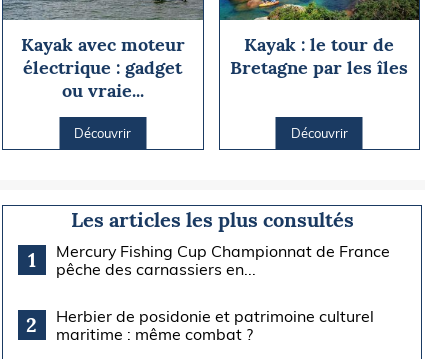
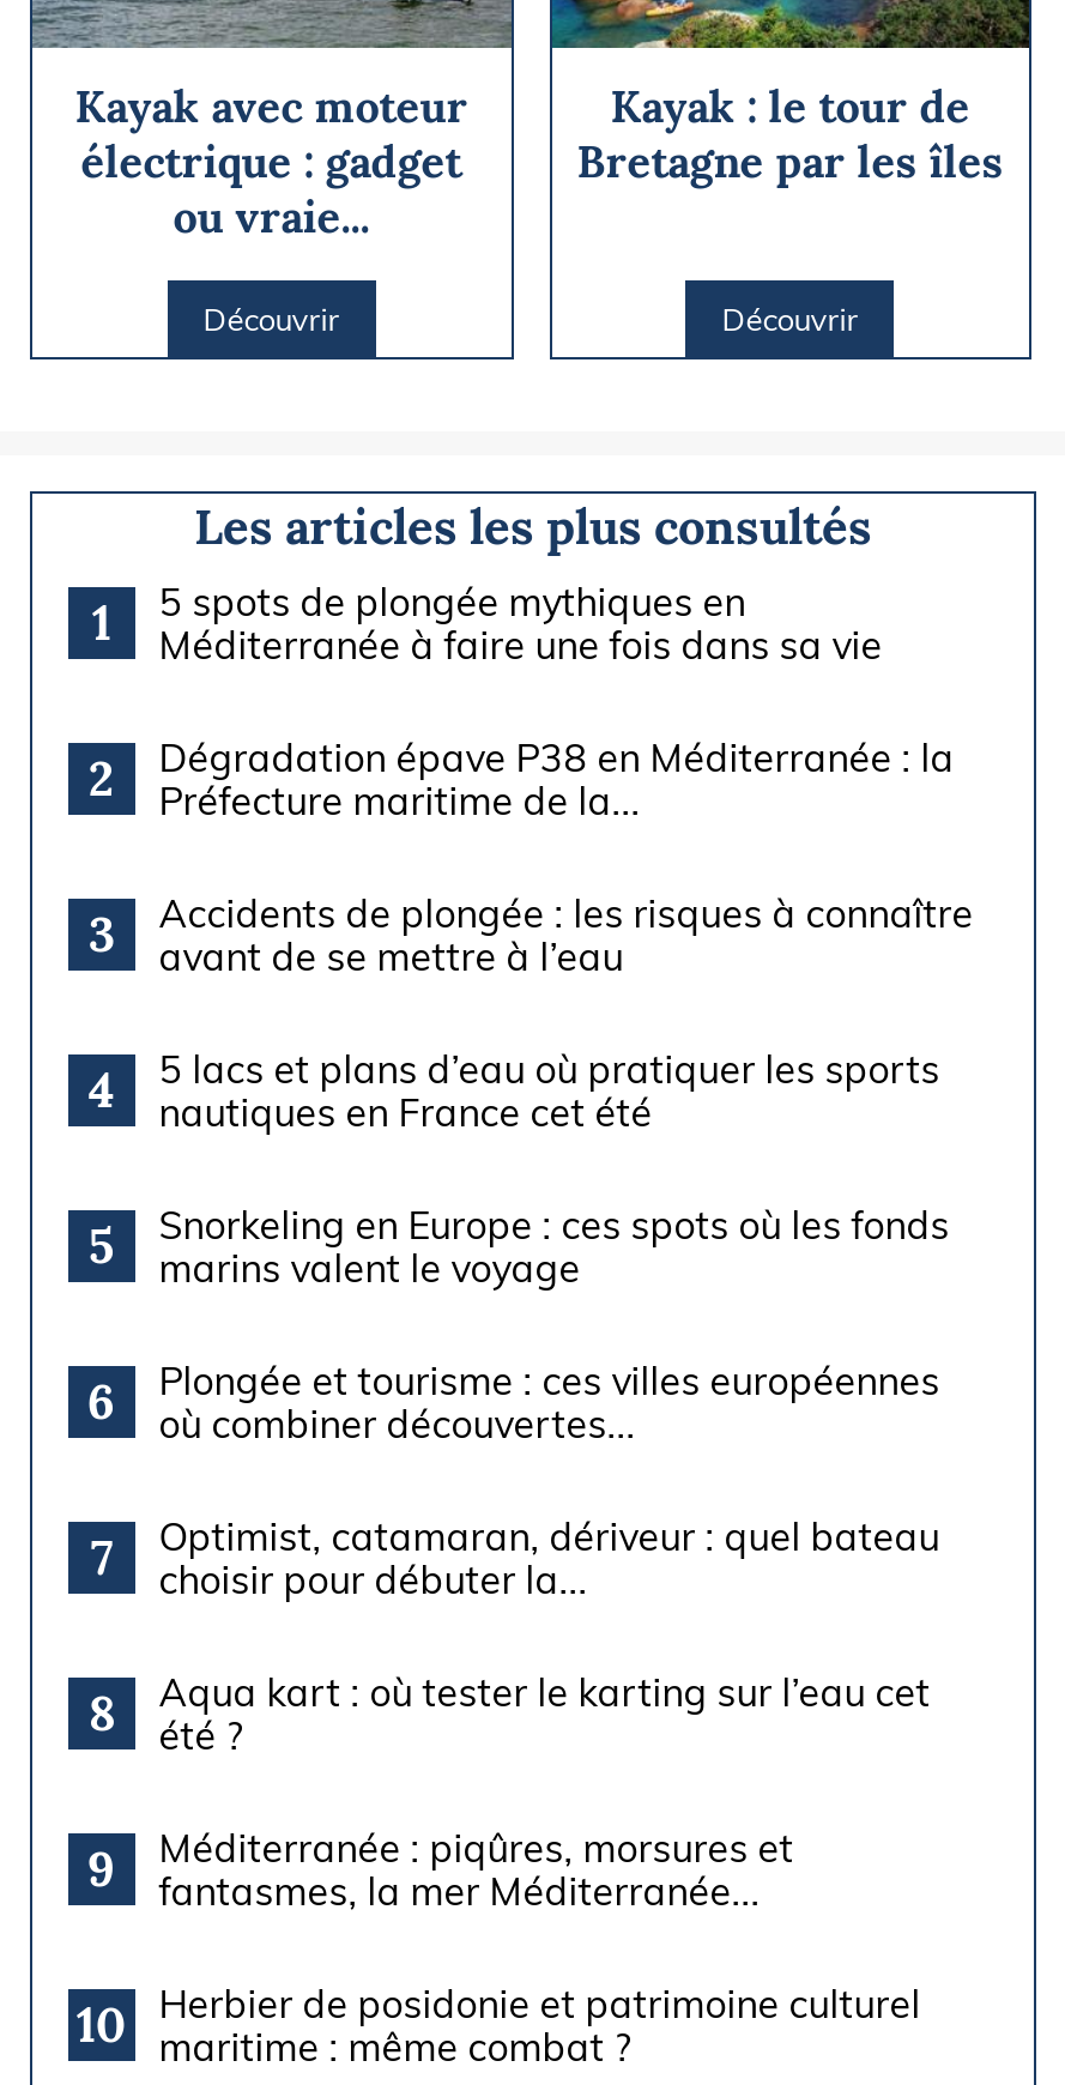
- Mercury Fishing Cup Championnat de France
- pêche des carnassiers en...
+ 5 spots de plongée mythiques en
+ Méditerranée à faire une fois dans sa vie

+ Dégradation épave P38 en Méditerranée : la
+ Préfecture maritime de la...
+ 3
+ Accidents de plongée : les risques à connaître
+ avant de se mettre à l’eau
+ 4
+ 5 lacs et plans d’eau où pratiquer les sports
+ nautiques en France cet été
+ 5
+ Snorkeling en Europe : ces spots où les fonds
+ marins valent le voyage
+ 6
+ Plongée et tourisme : ces villes européennes
+ où combiner découvertes...
+ 7
+ Optimist, catamaran, dériveur : quel bateau
+ choisir pour débuter la...
+ 8
+ Aqua kart : où tester le karting sur l’eau cet
+ été ?
+ 9
+ Méditerranée : piqûres, morsures et
+ fantasmes, la mer Méditerranée...
+ 10
